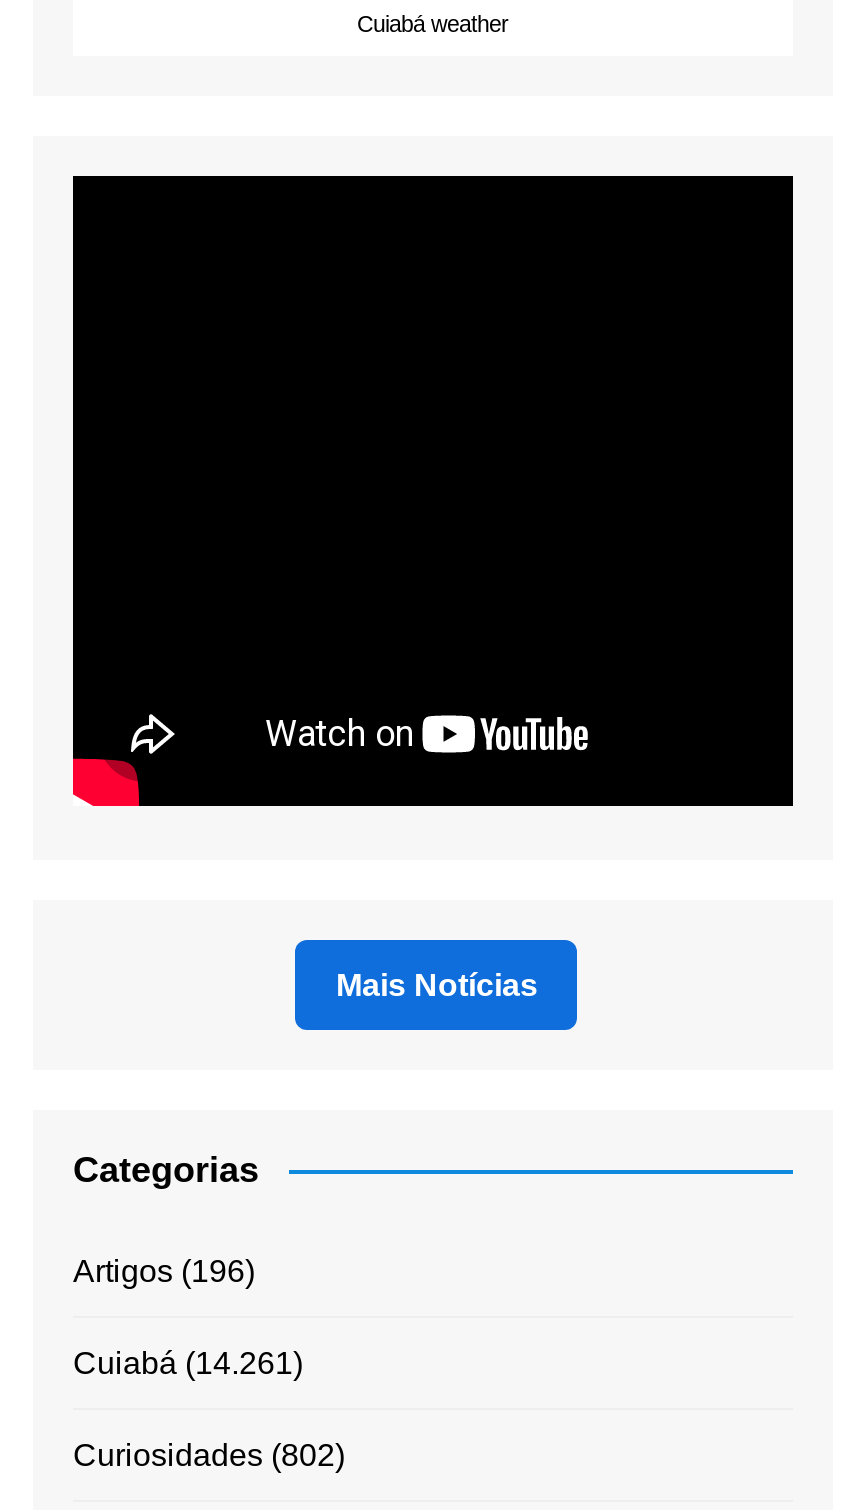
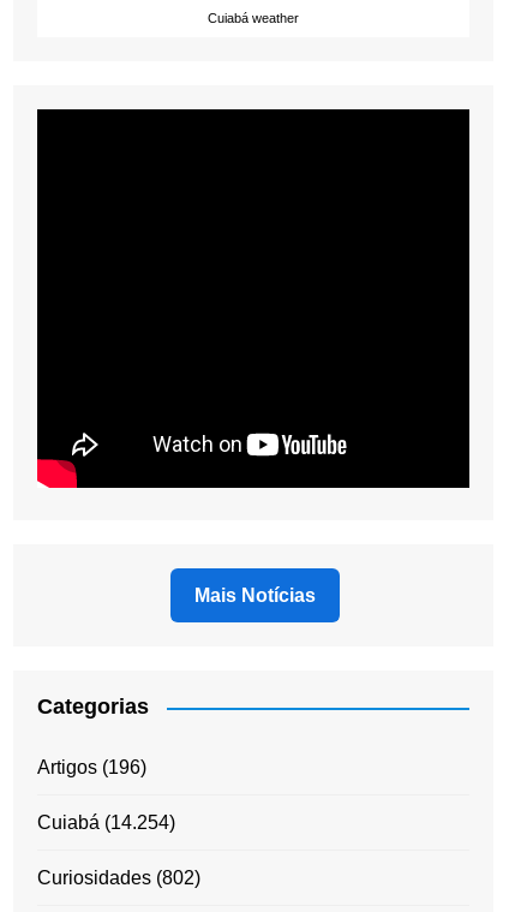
- Cuiabá (14.261)
+ Cuiabá (14.254)
